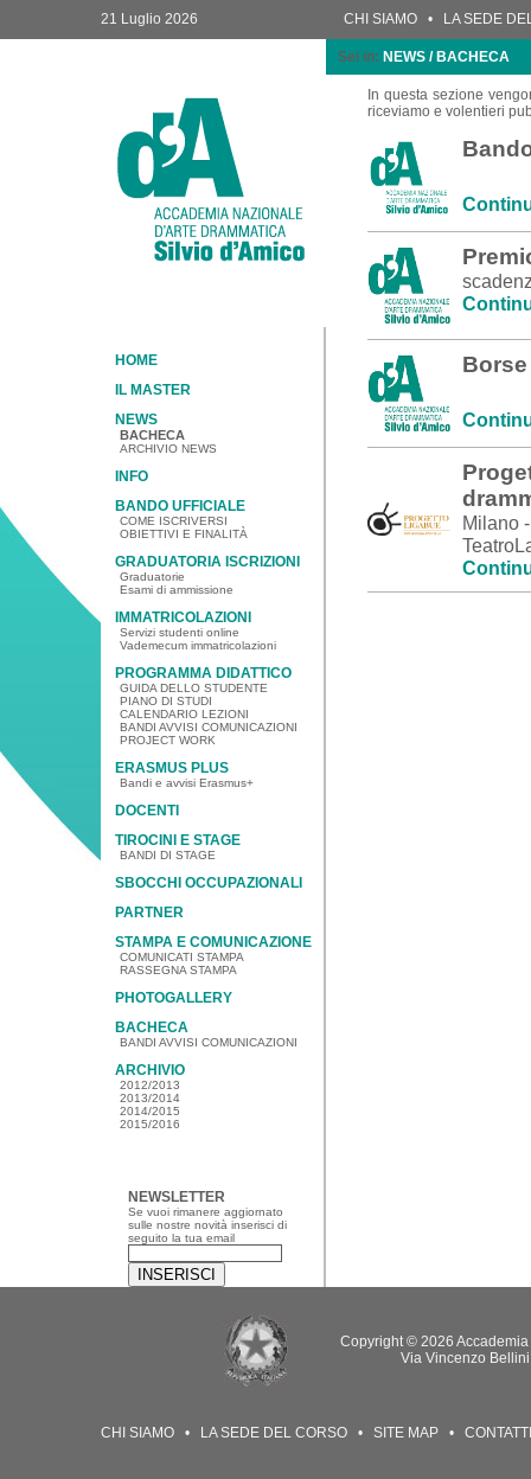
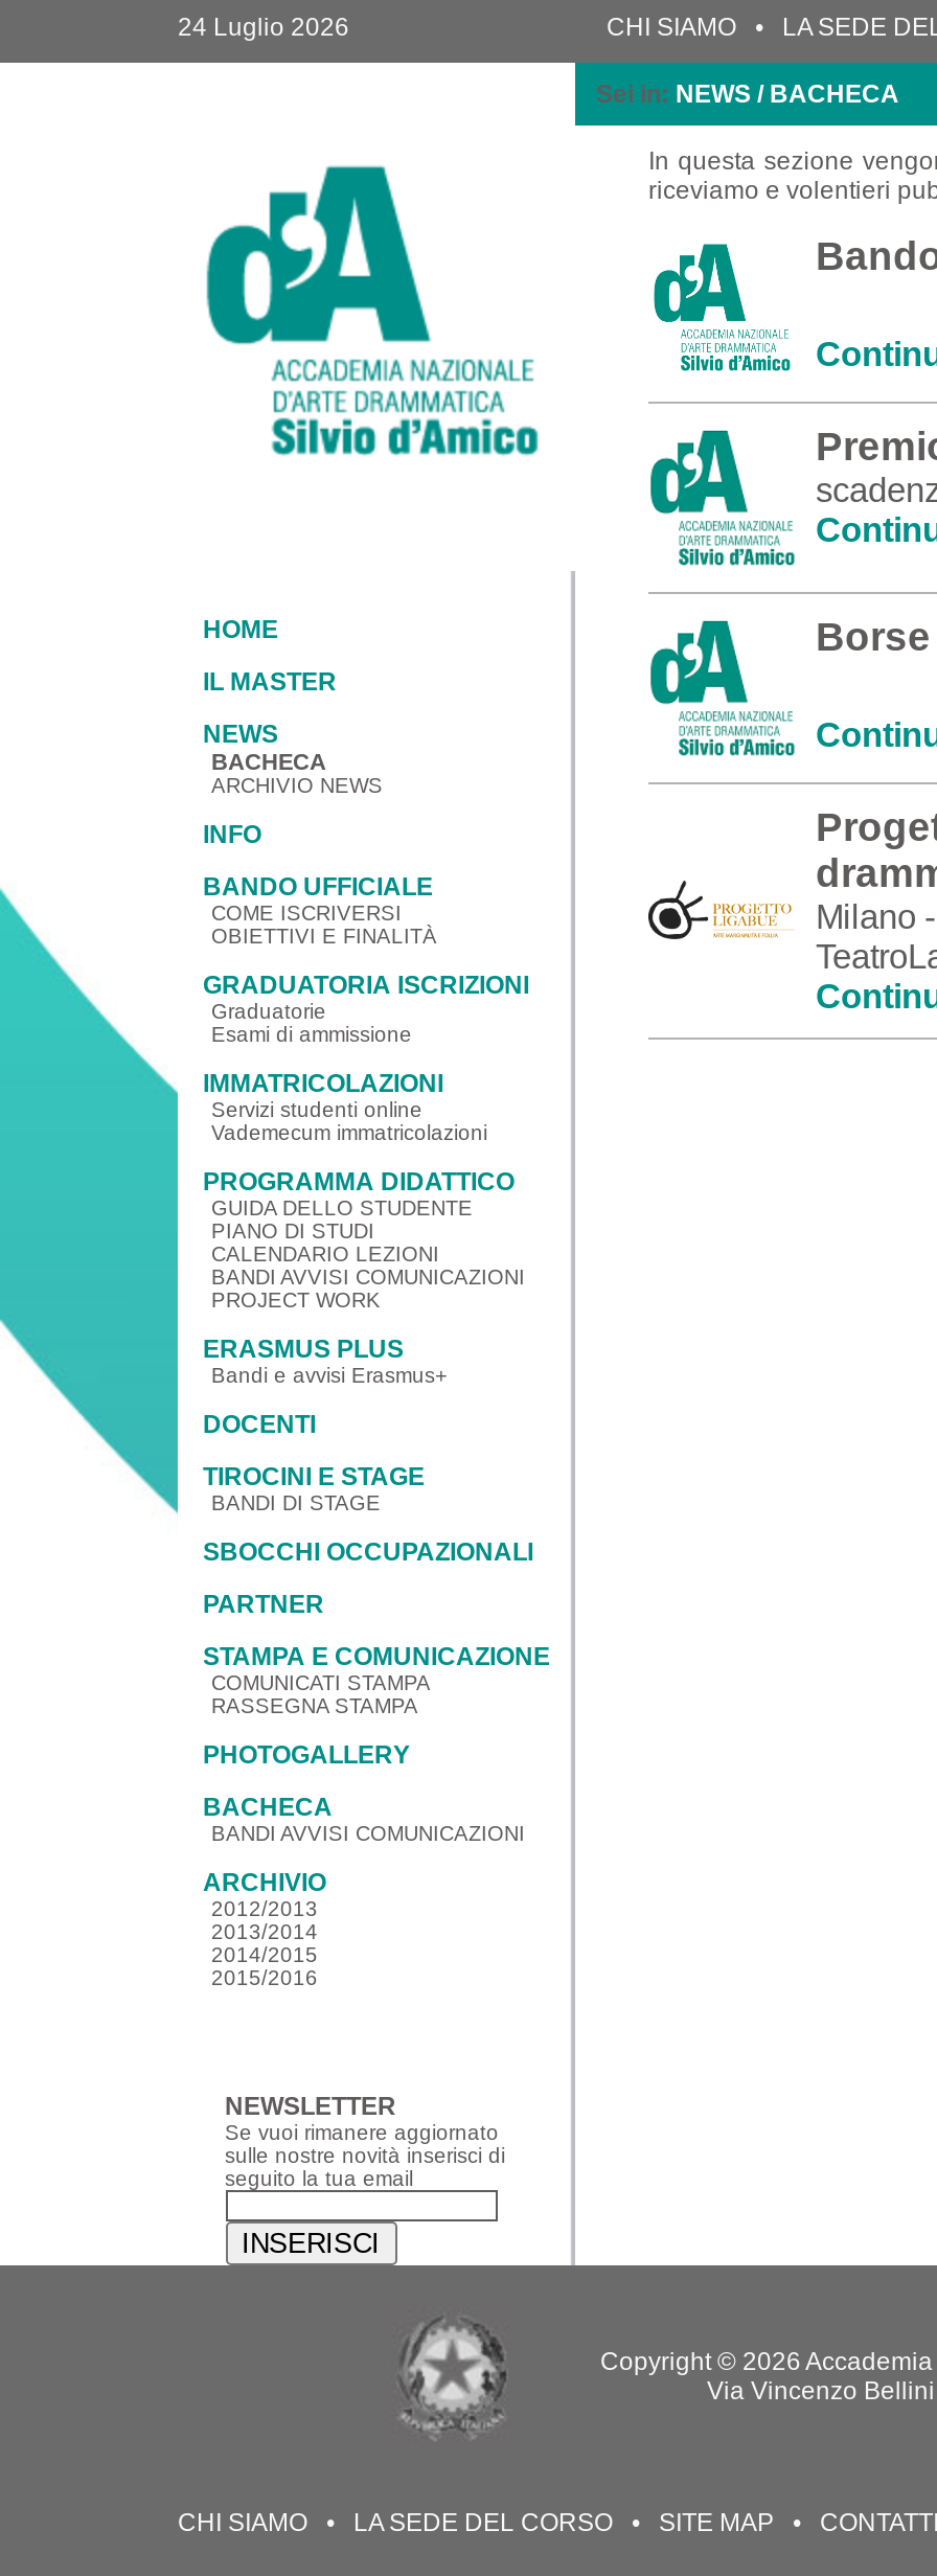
- 21 Luglio 2026
+ 24 Luglio 2026
